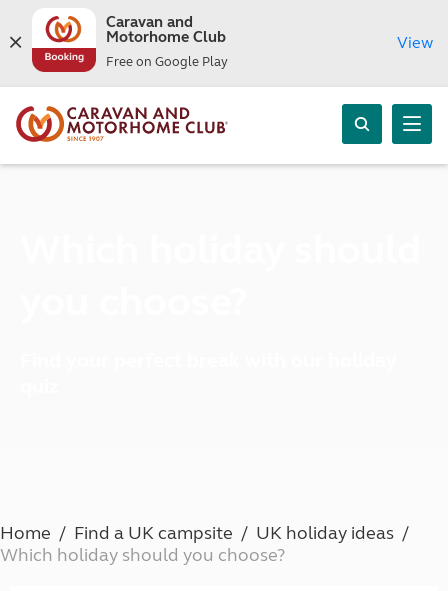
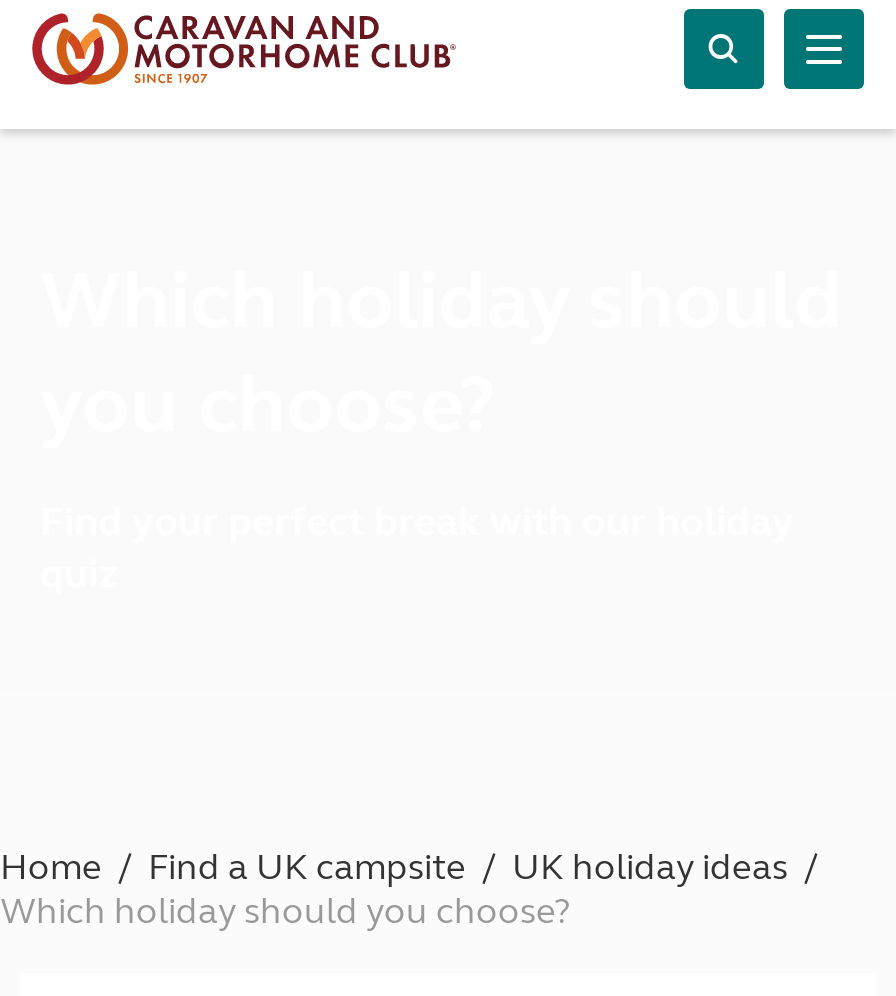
- [image]
- Caravan and
- Motorhome Club
- Free on Google Play

- View
